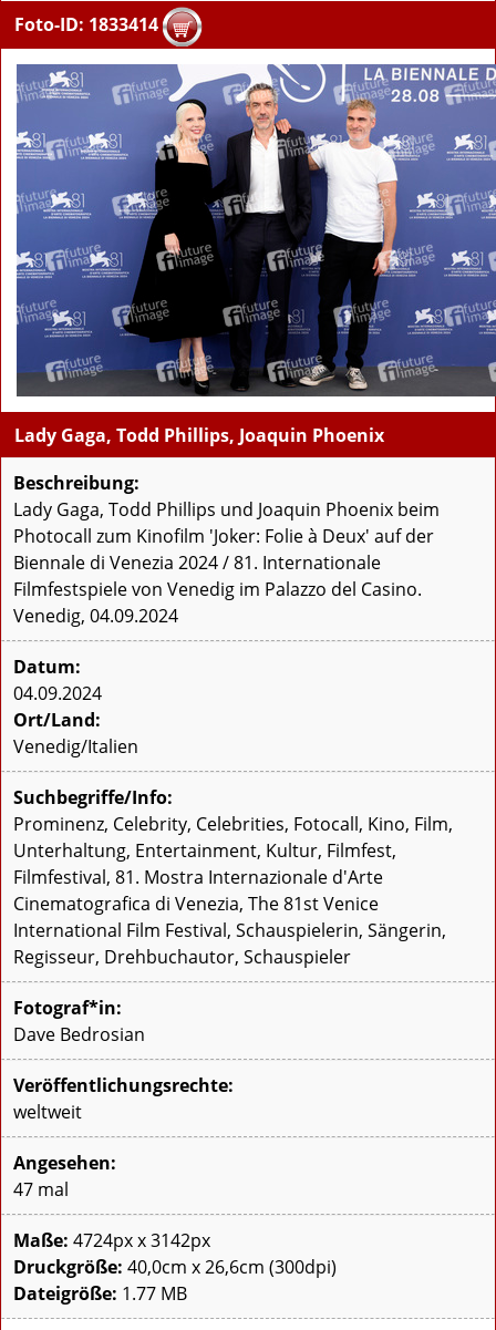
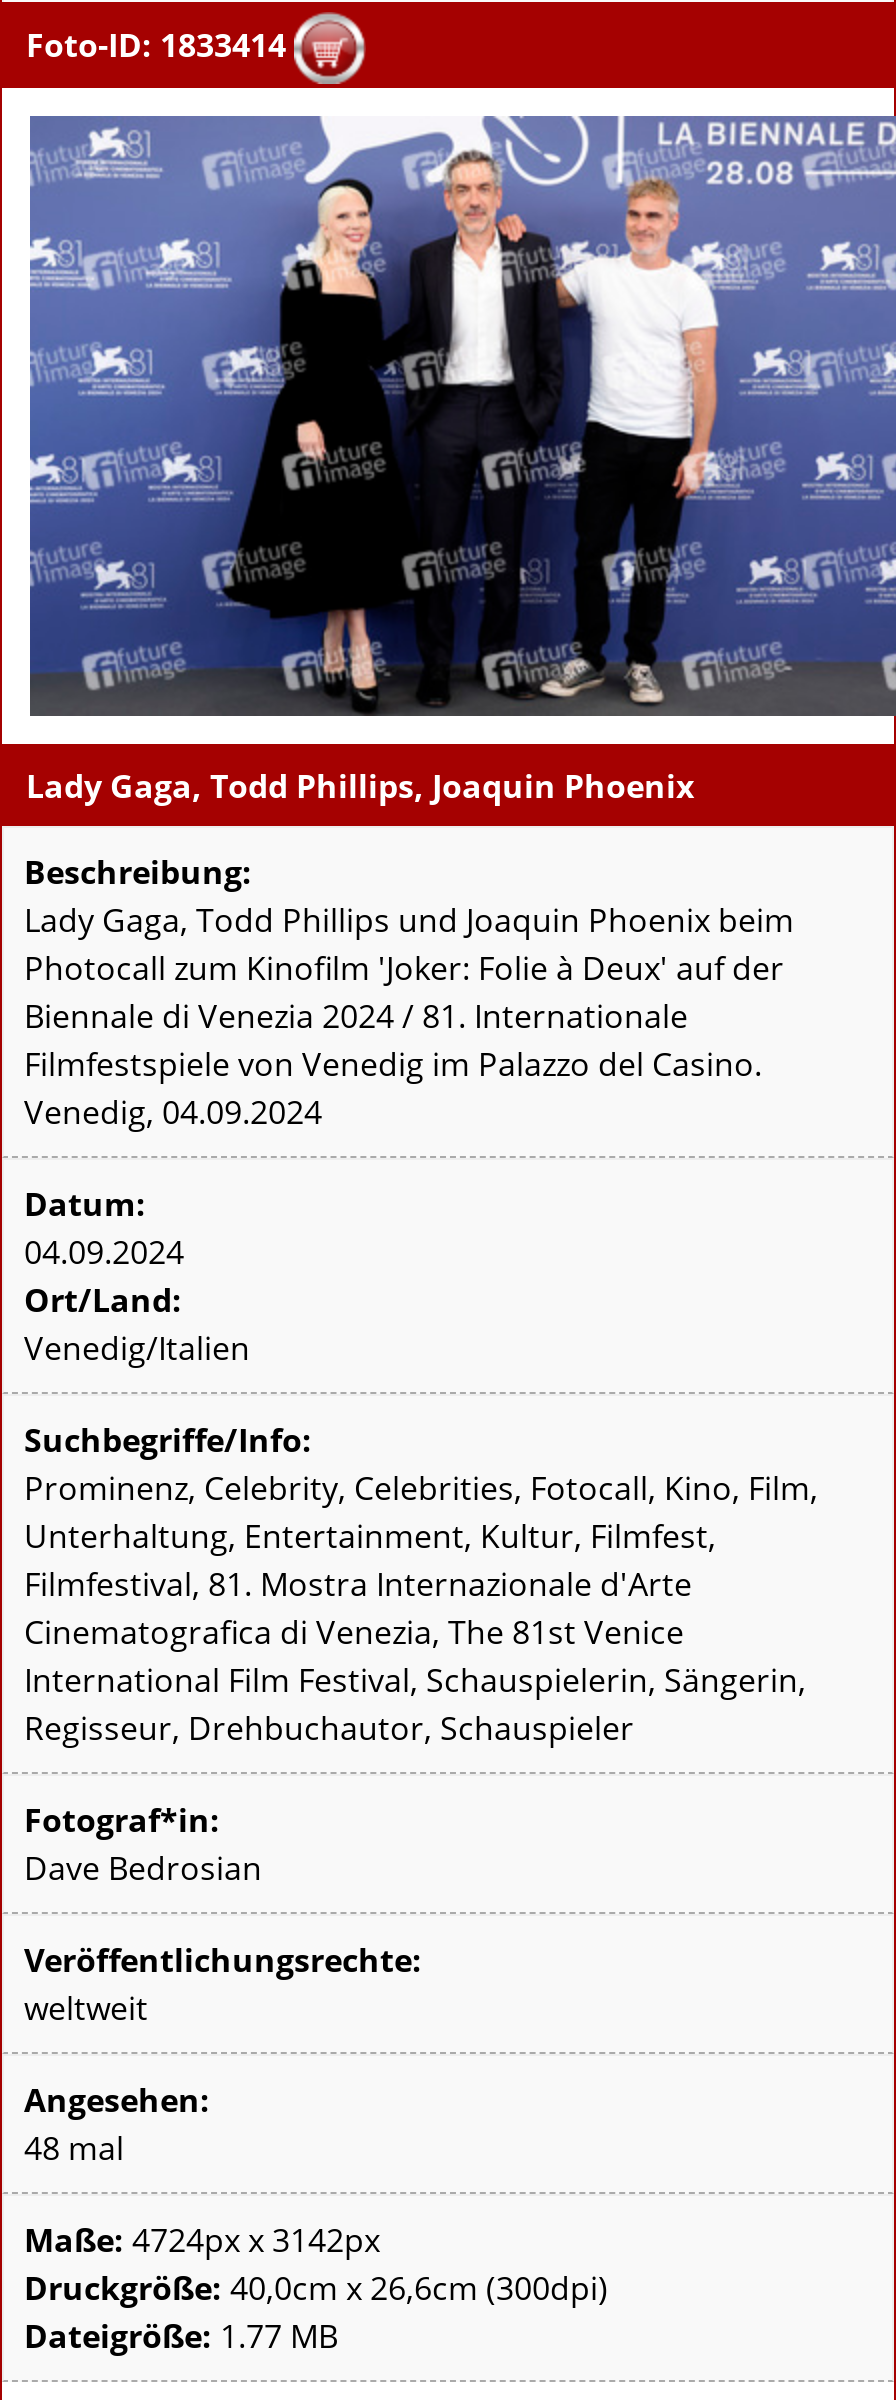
- 47 mal
+ 48 mal
